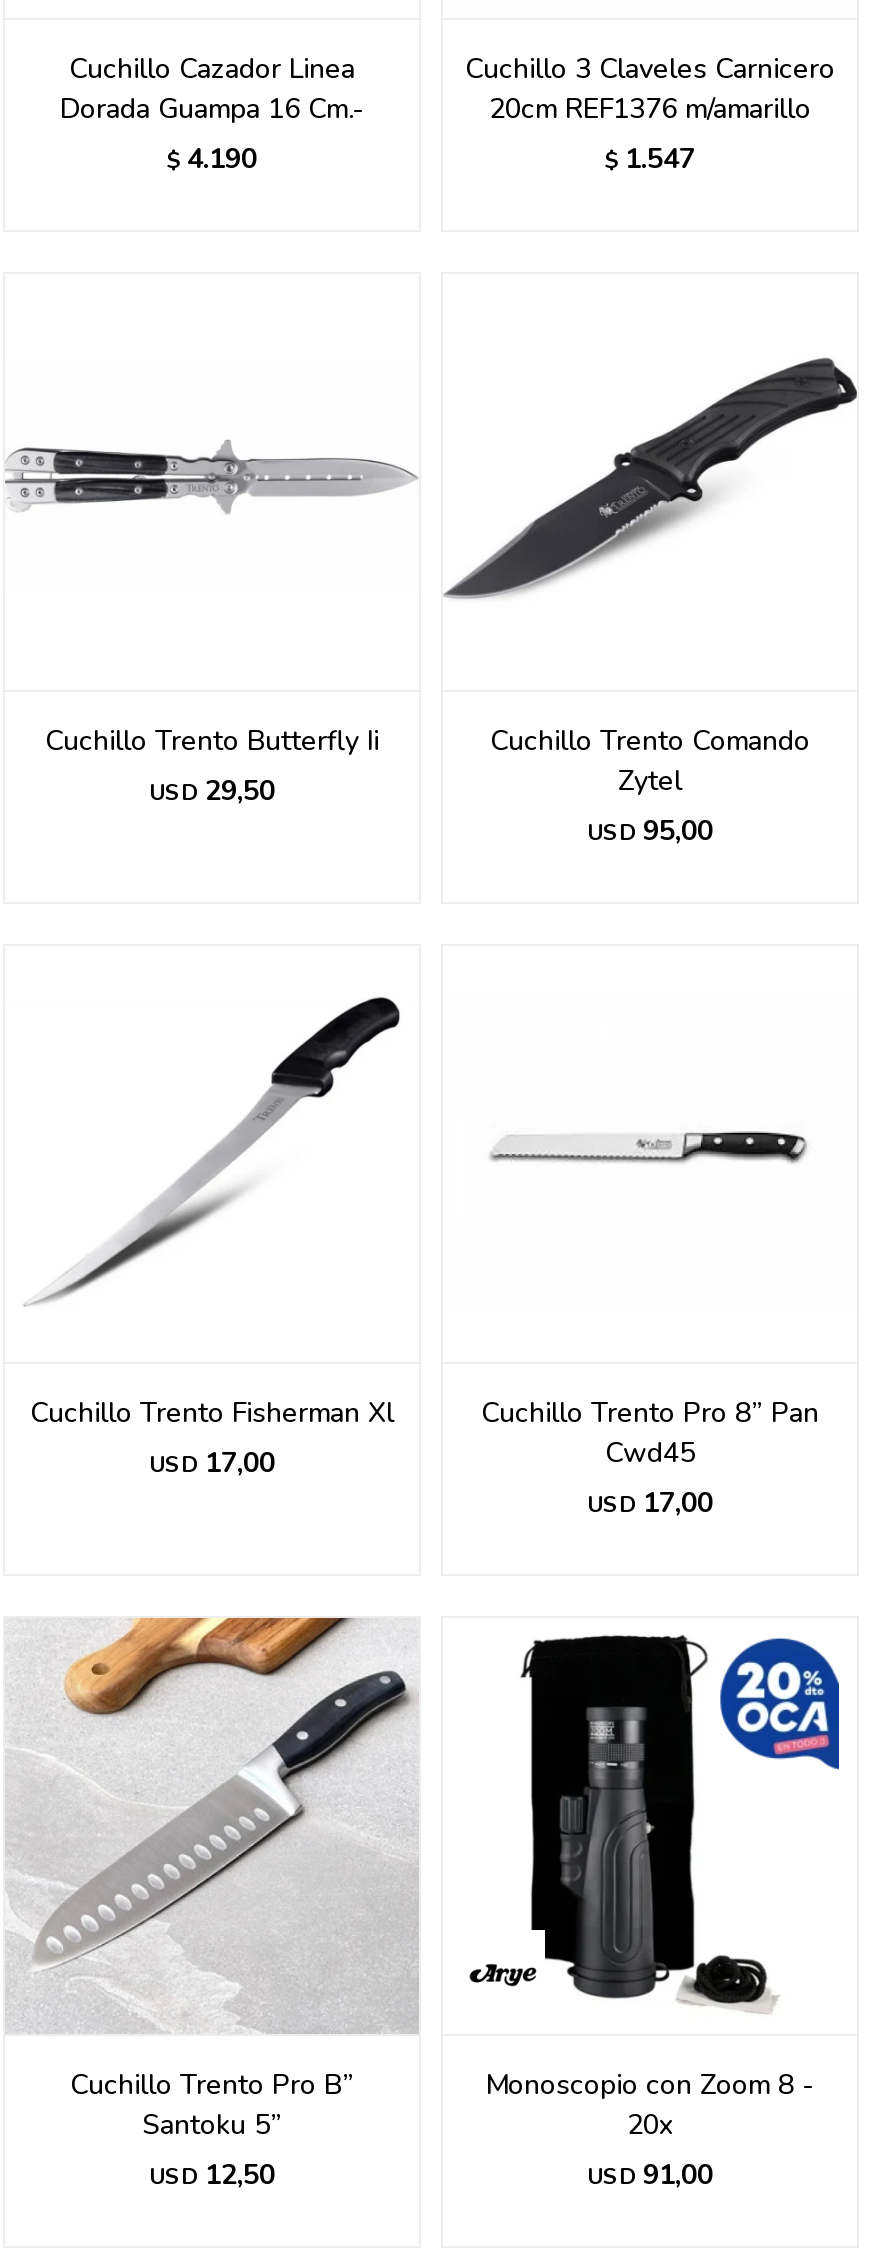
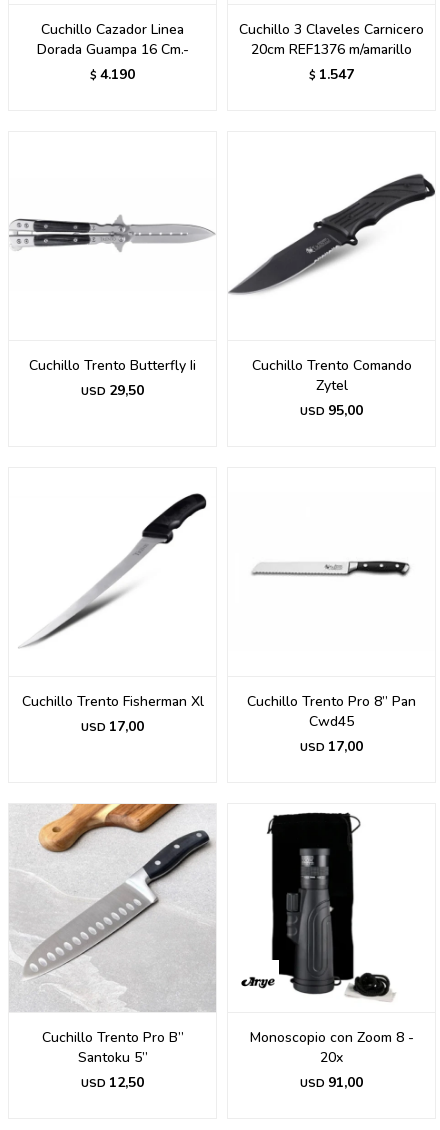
- [image]
